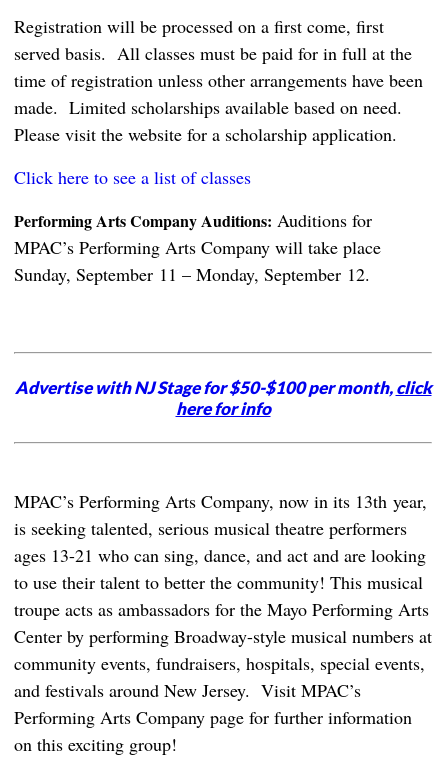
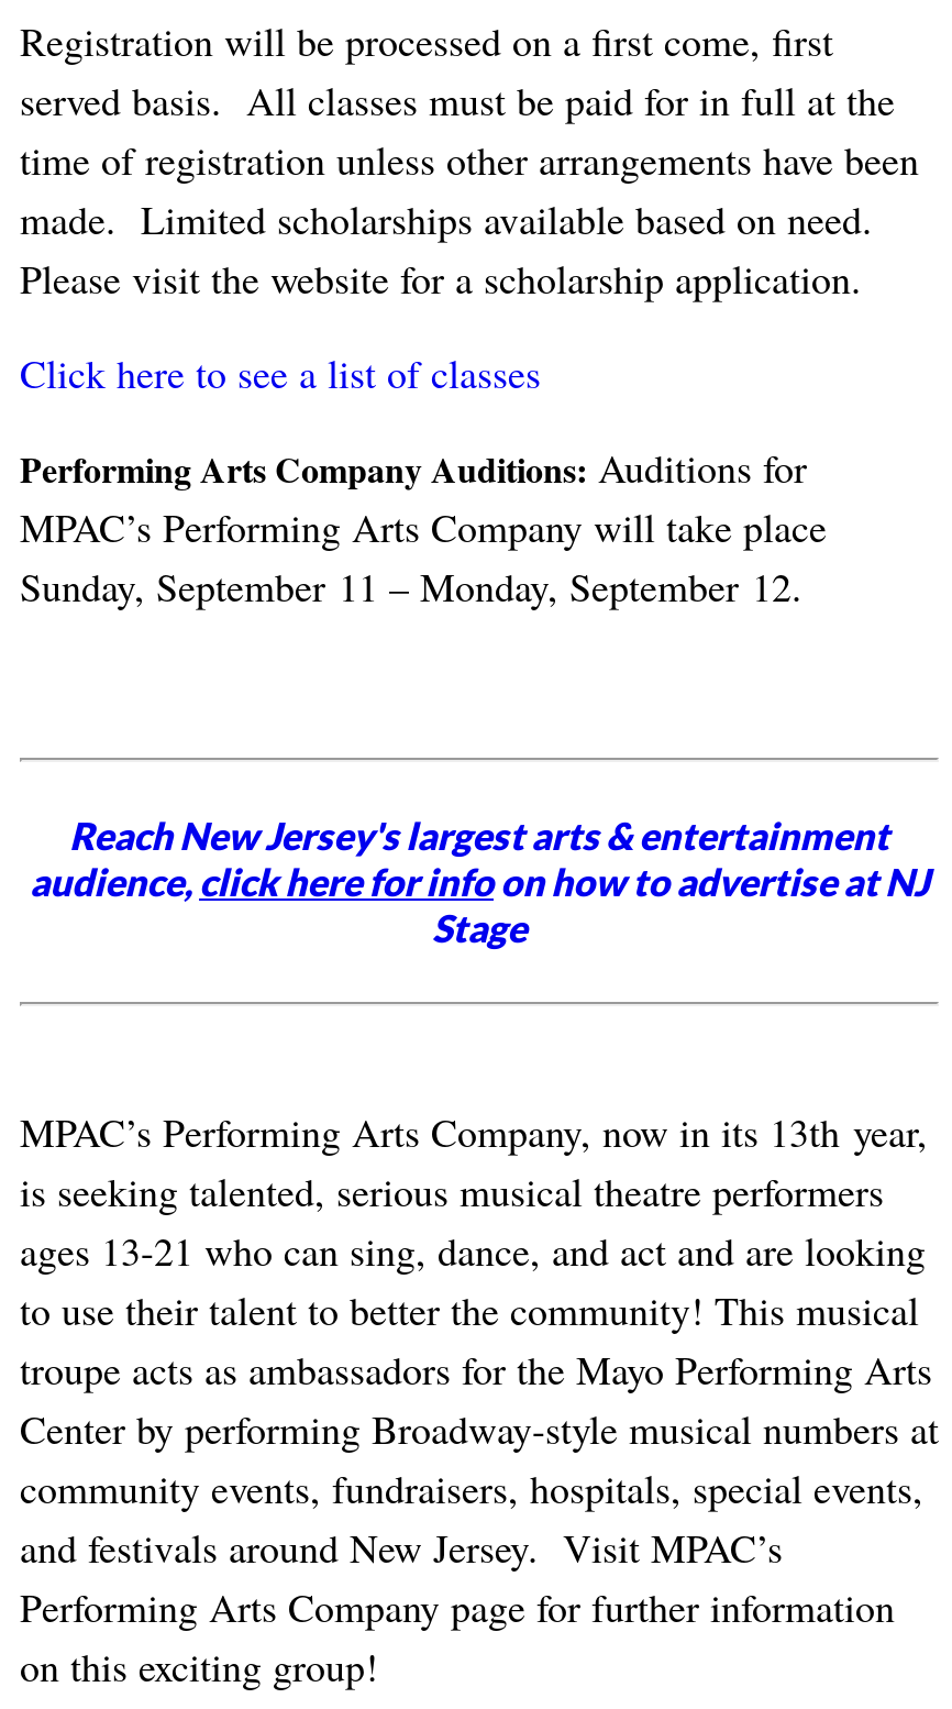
- Advertise with NJ Stage for $50-$100 per month, click
- here for info
+ Reach New Jersey's largest arts & entertainment
+ audience, click here for infoon how to advertise at NJ
+ Stage
